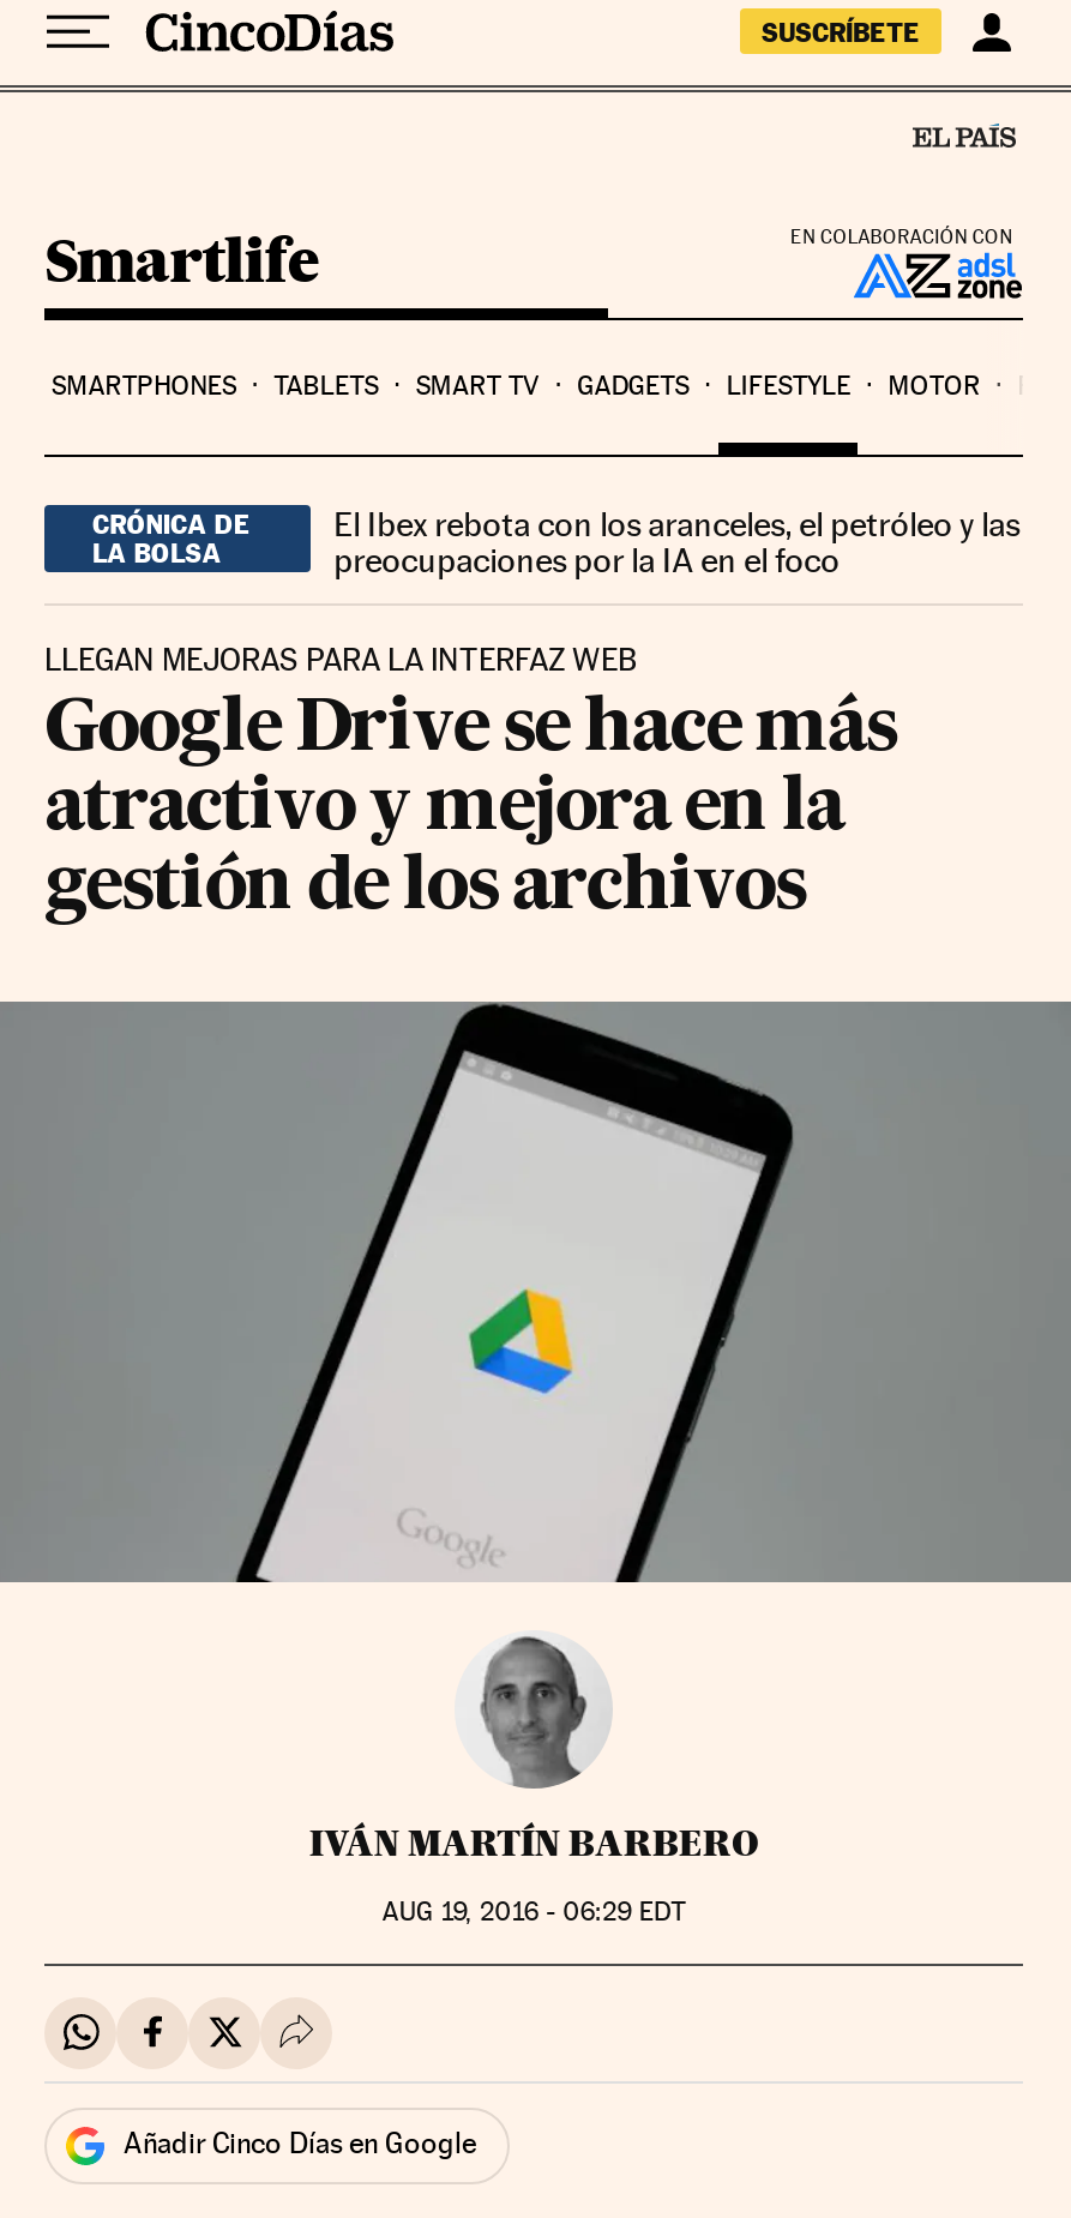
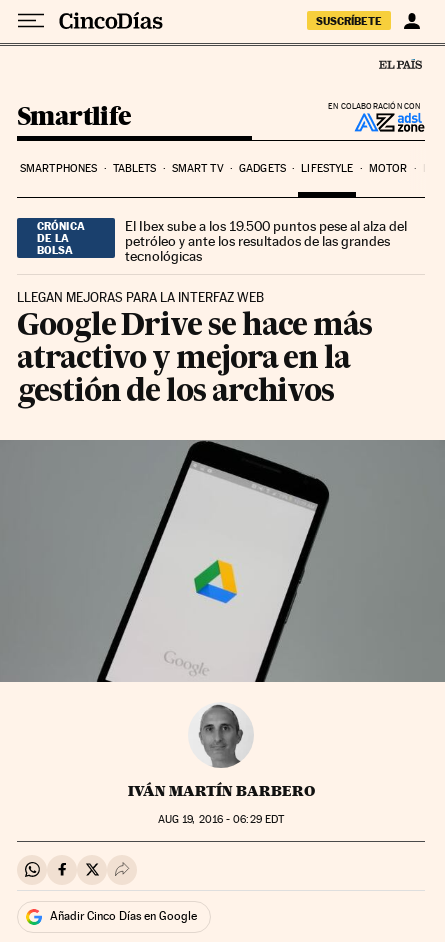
- El Ibex rebota con los aranceles, el petróleo y las
- preocupaciones por la IA en el foco
+ El Ibex sube a los 19.500 puntos pese al alza del
+ petróleo y ante los resultados de las grandes
+ tecnológicas
